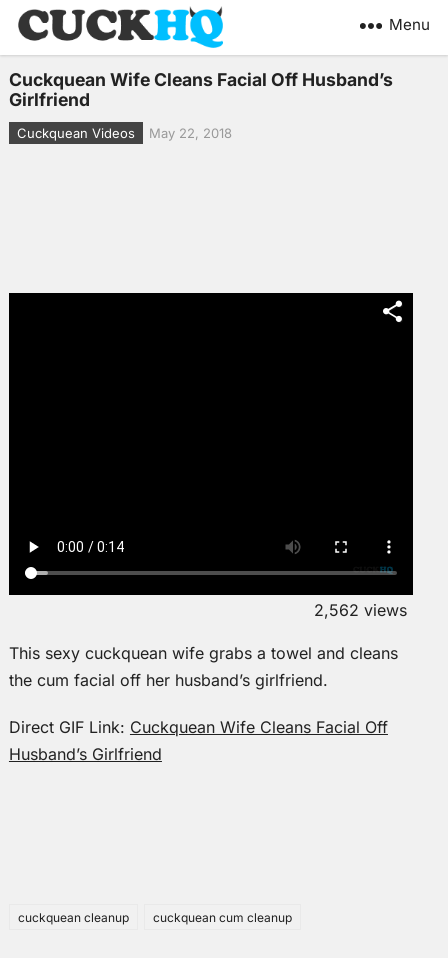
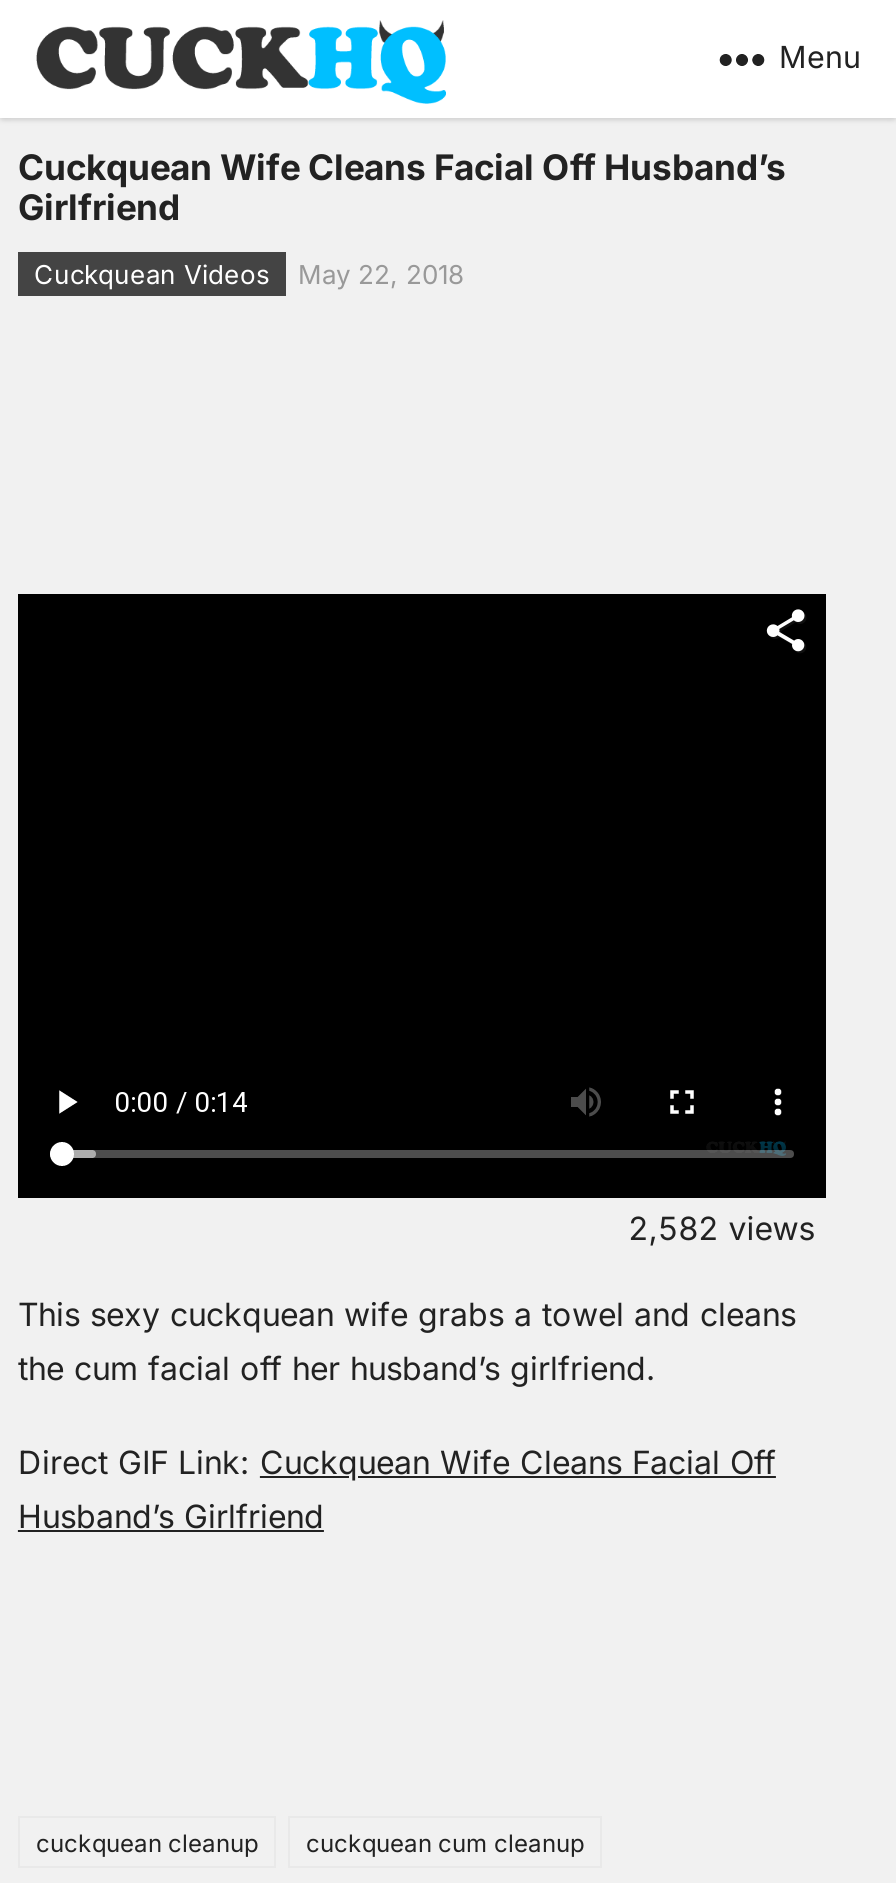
- 2,562 views
+ 2,582 views
